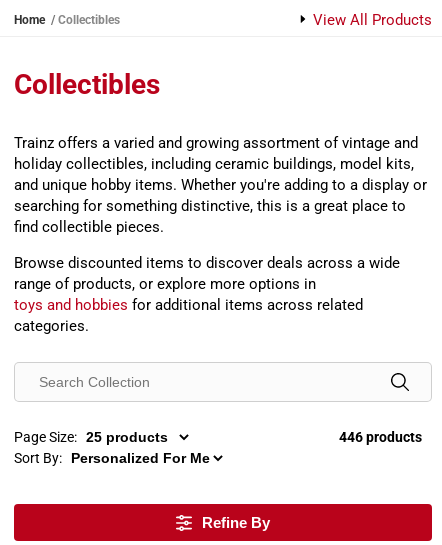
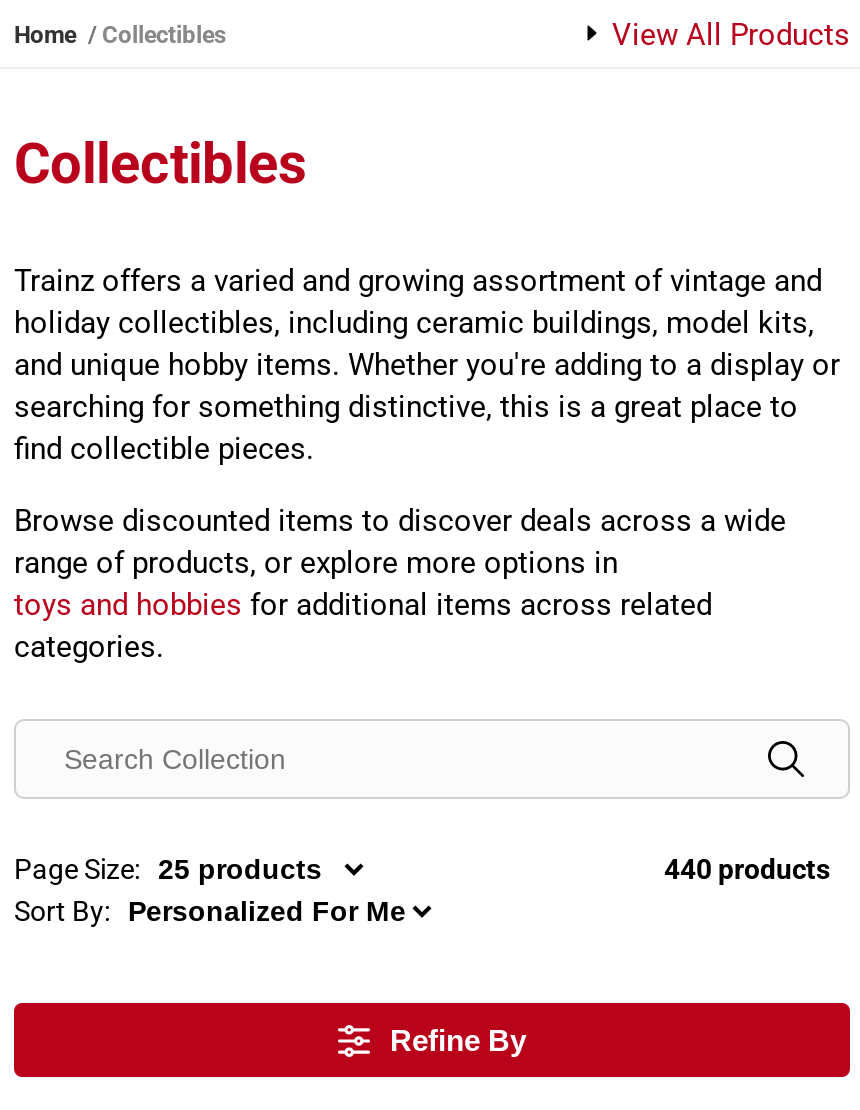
- 446 products
+ 440 products
